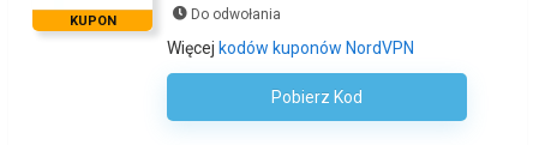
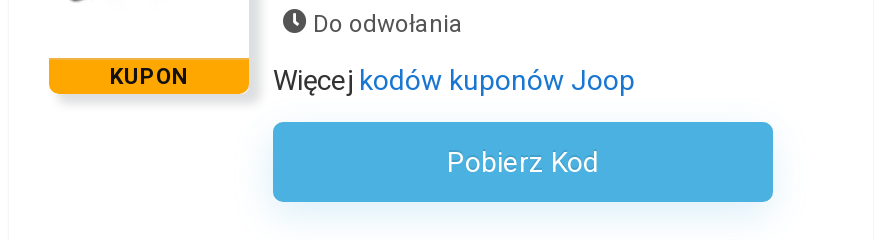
moved down: KUPON

- Więcej kodów kuponów NordVPN
+ Więcej kodów kuponów Joop
